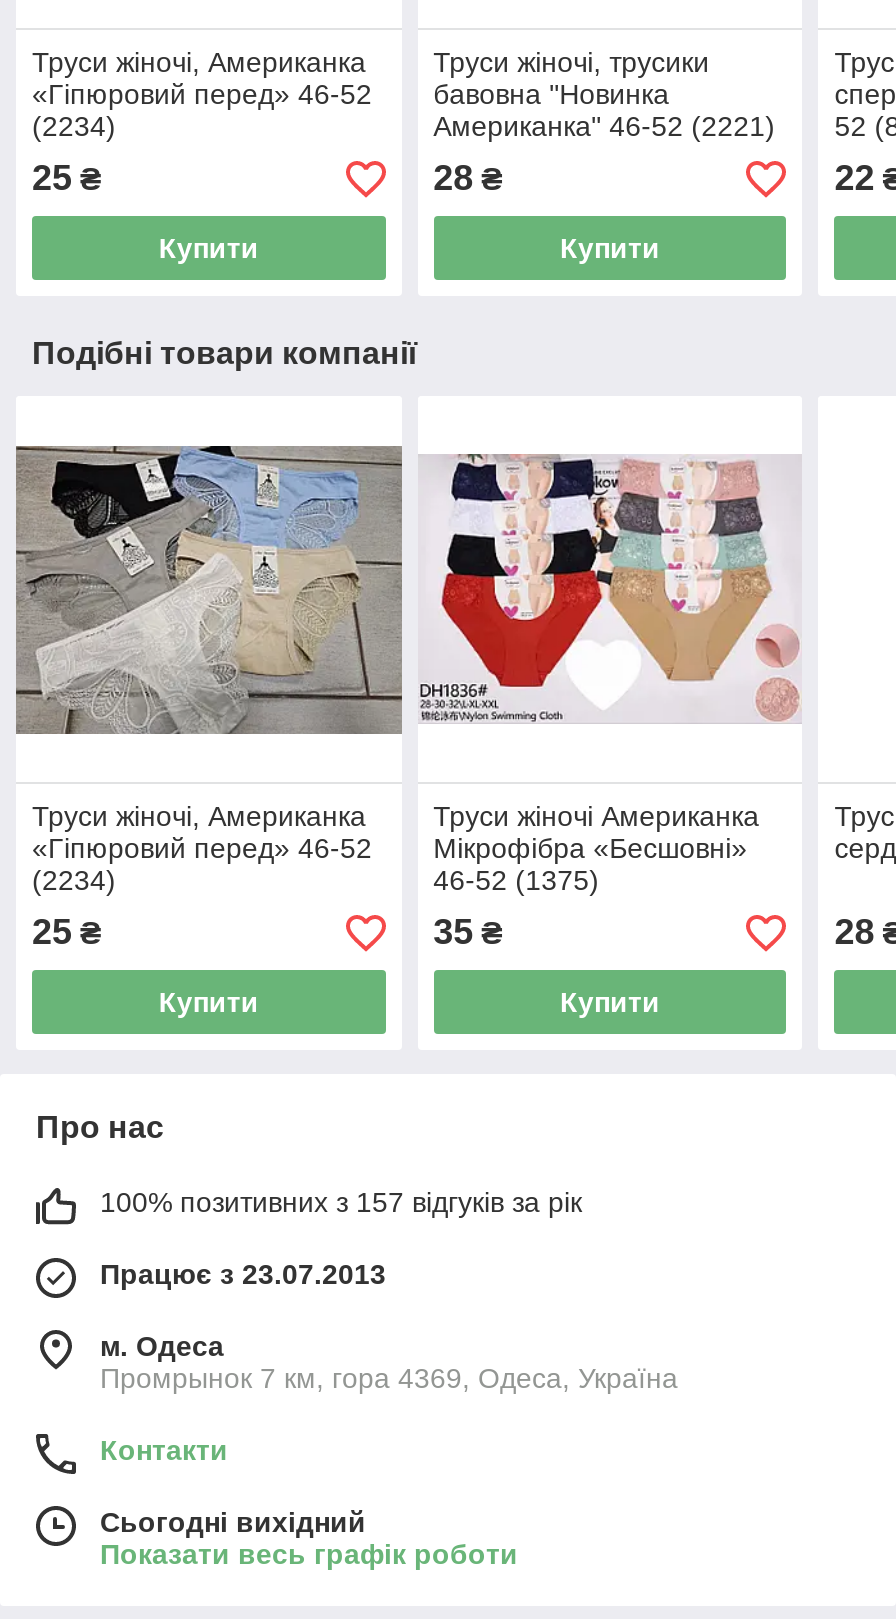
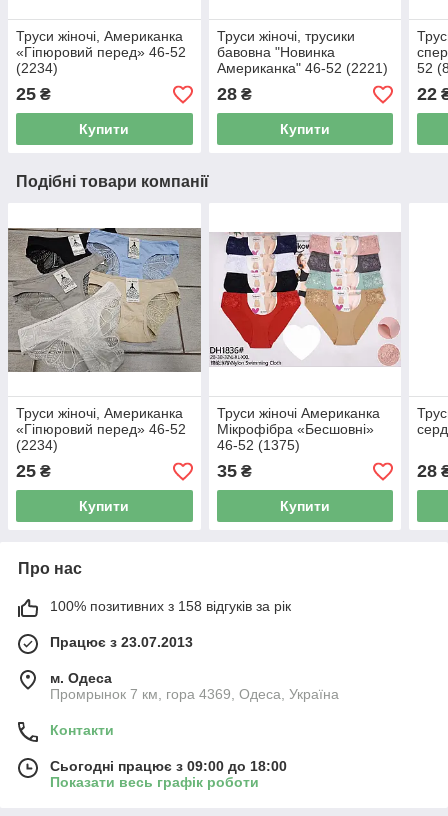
- 100% позитивних з 157 відгуків за рік
+ 100% позитивних з 158 відгуків за рік

- Сьогодні вихідний
+ Сьогодні працює з 09:00 до 18:00
